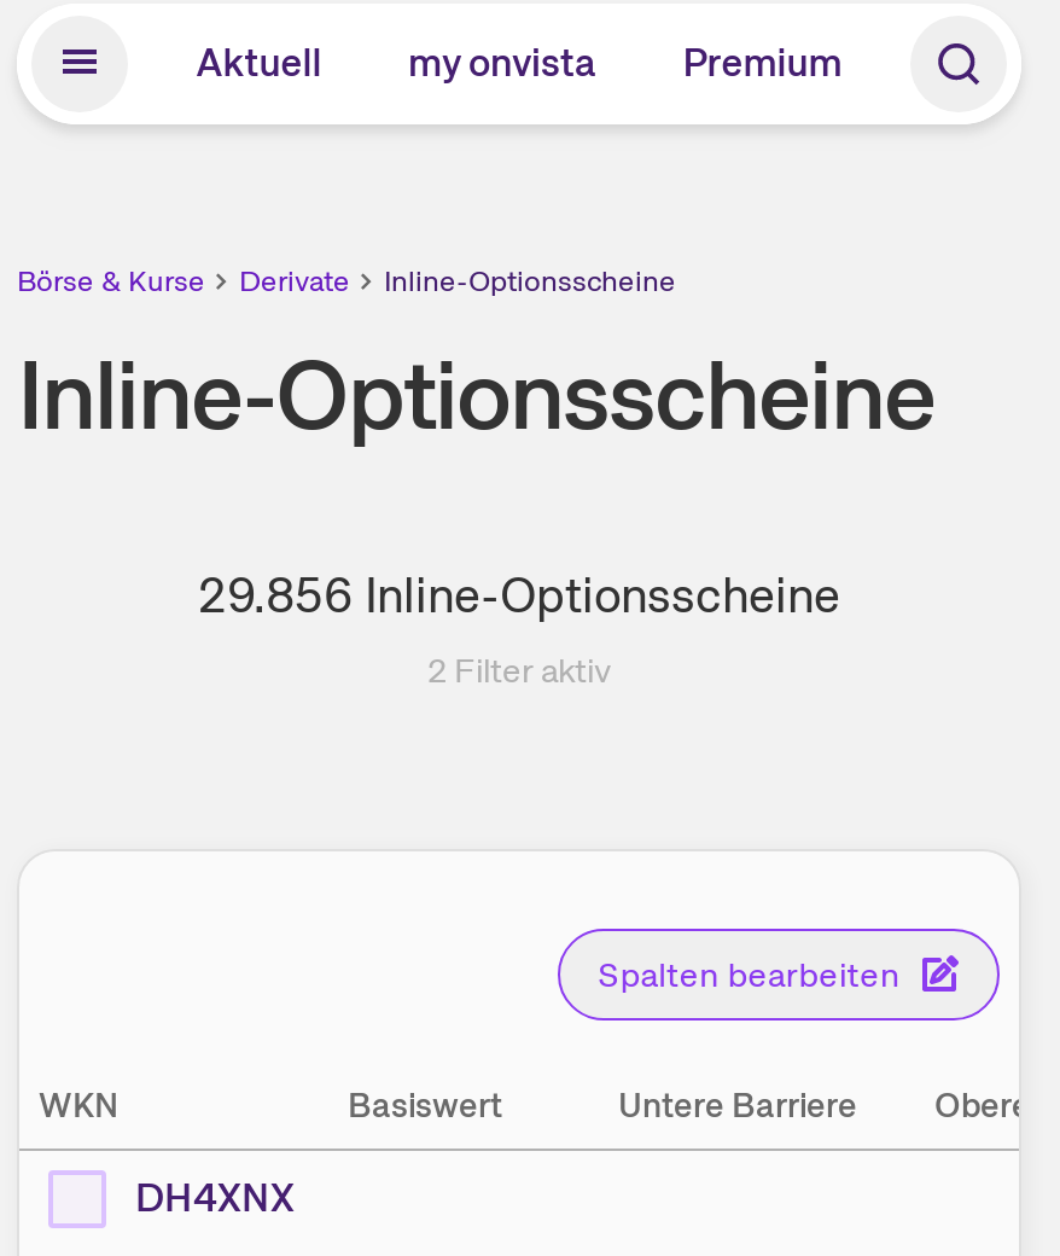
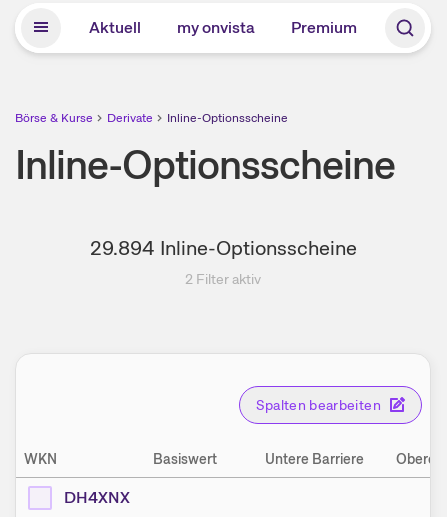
- 29.856 Inline-Optionsscheine
+ 29.894 Inline-Optionsscheine
